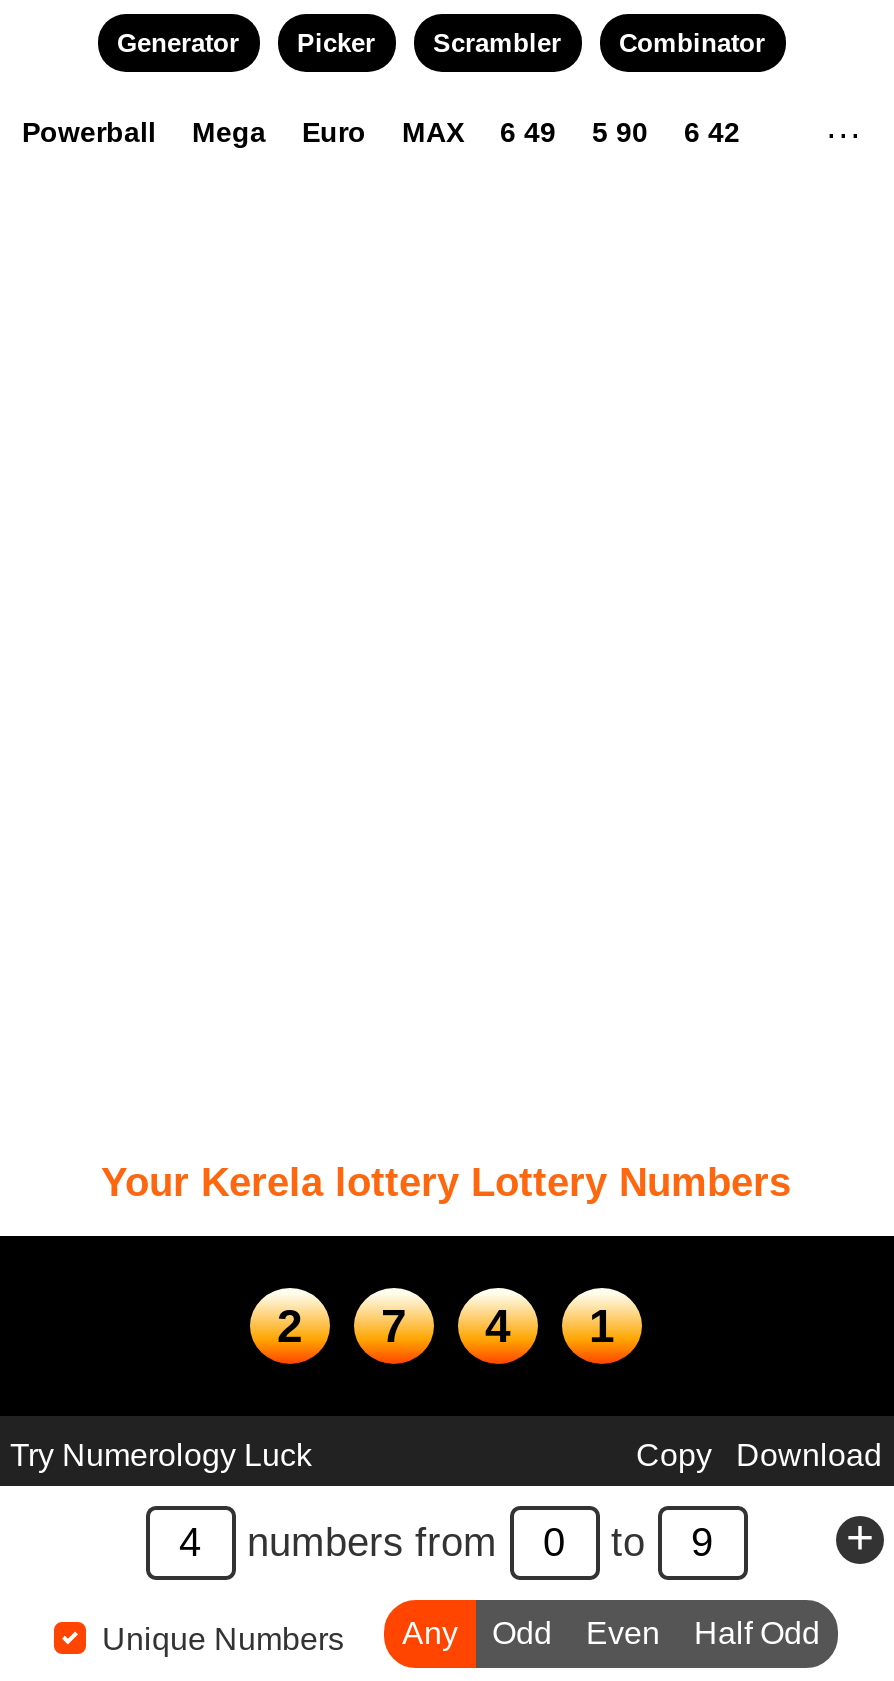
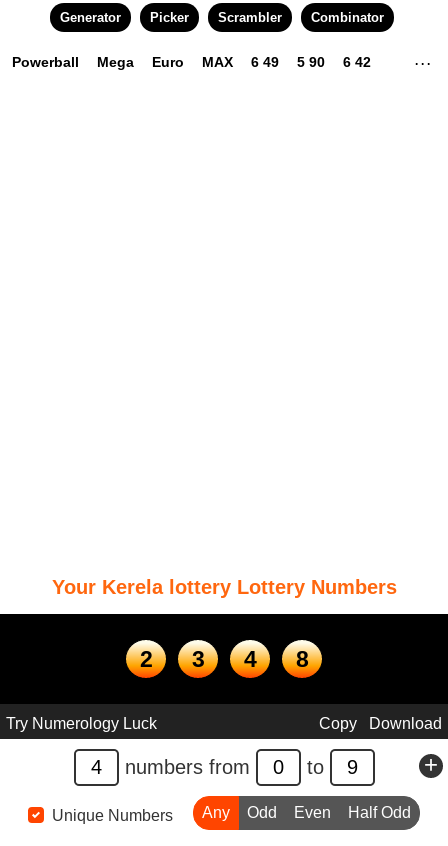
- 7
+ 3

- 1
+ 8
